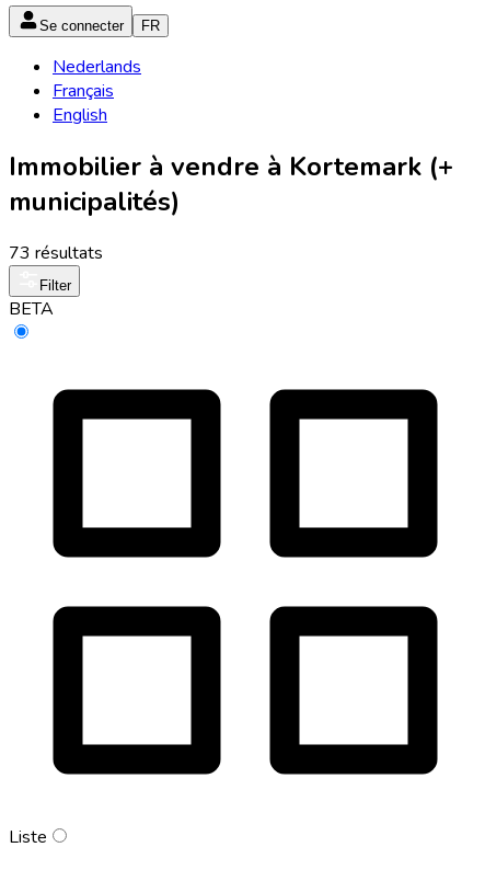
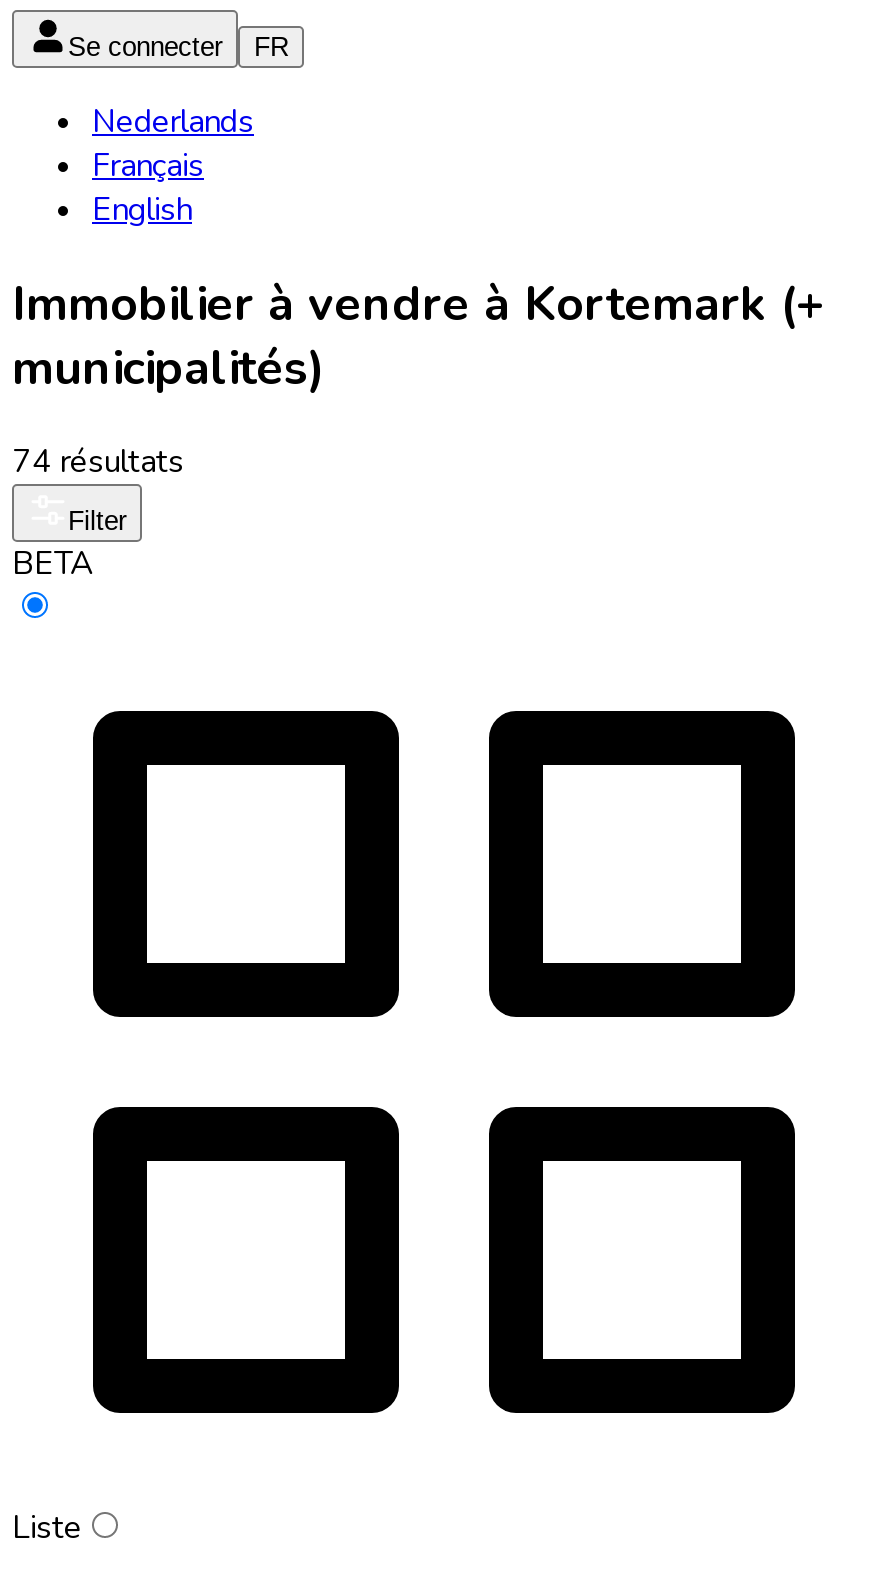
- 73 résultats
+ 74 résultats
